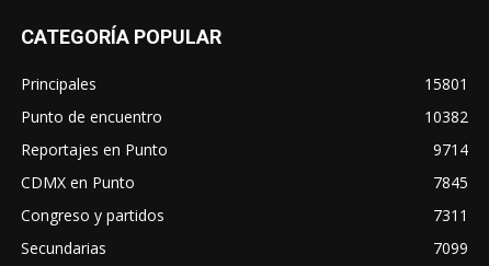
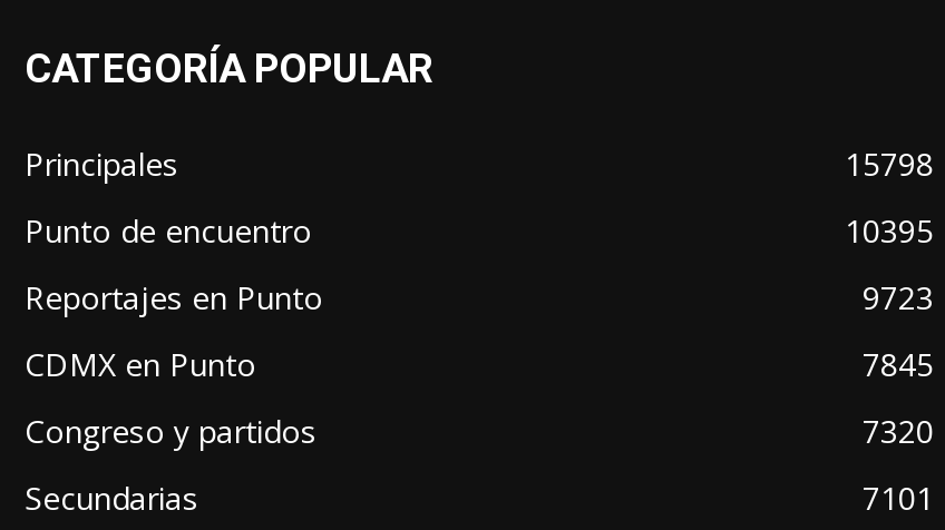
- 15801
+ 15798

- 10382
+ 10395

- 9714
+ 9723

- 7311
+ 7320

- 7099
+ 7101
